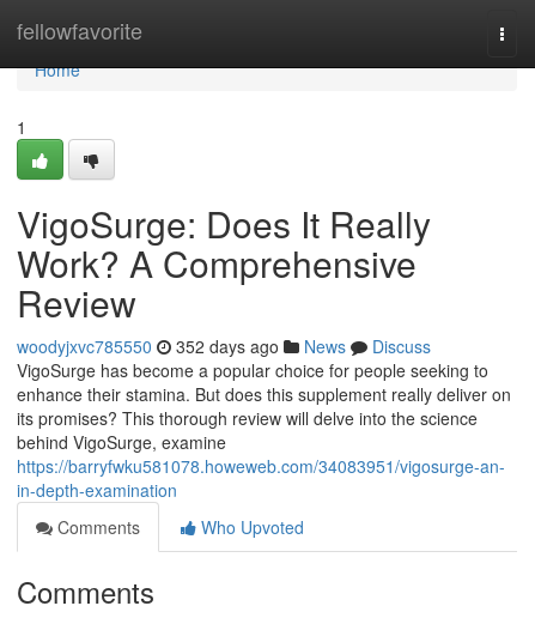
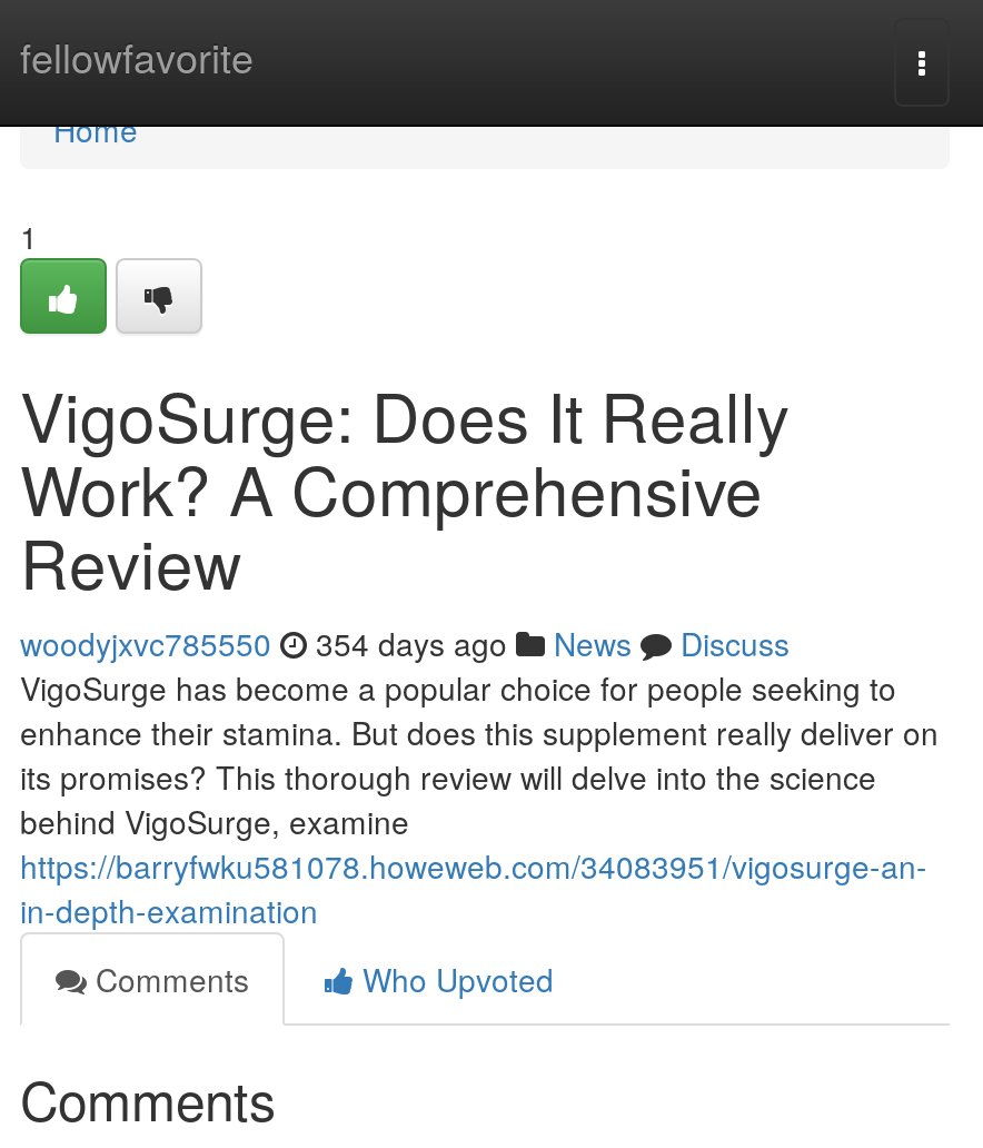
- woodyjxvc785550 352 days ago News Discuss
+ woodyjxvc785550 354 days ago News Discuss
